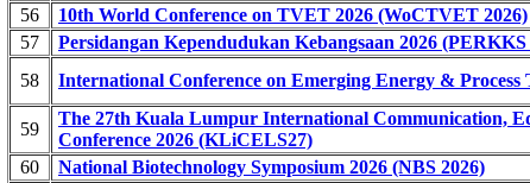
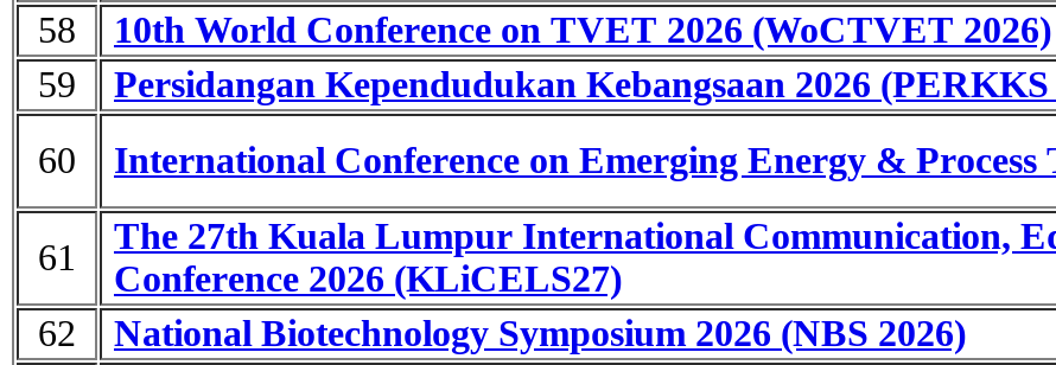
- 56 10th World Conference on TVET 2026 (WoCTVET 2026)
+ 58 10th World Conference on TVET 2026 (WoCTVET 2026)

- 57
+ 59

- 58
+ 60

- 59
+ 61

- 60 National Biotechnology Symposium 2026 (NBS 2026)
+ 62 National Biotechnology Symposium 2026 (NBS 2026)
